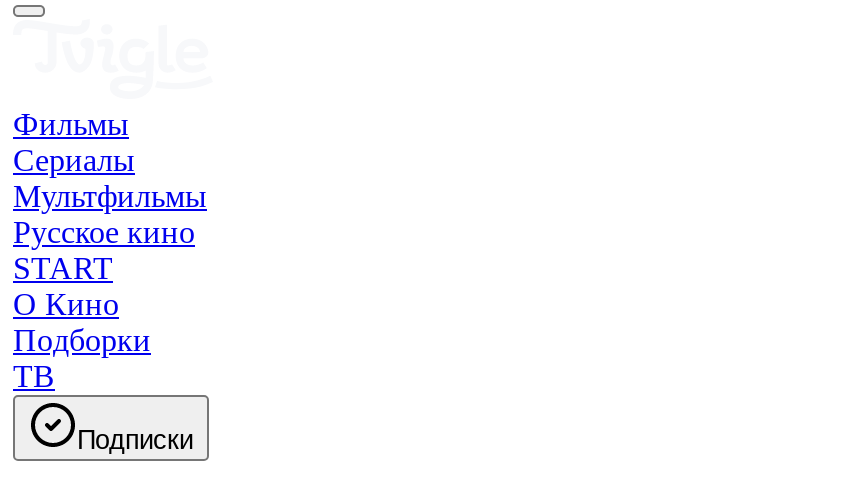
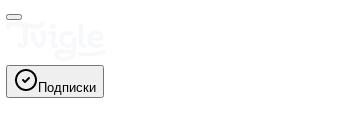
- Фильмы
- Сериалы
- Мультфильмы
- Русское кино
- START
- О Кино
- Подборки
- ТВ
